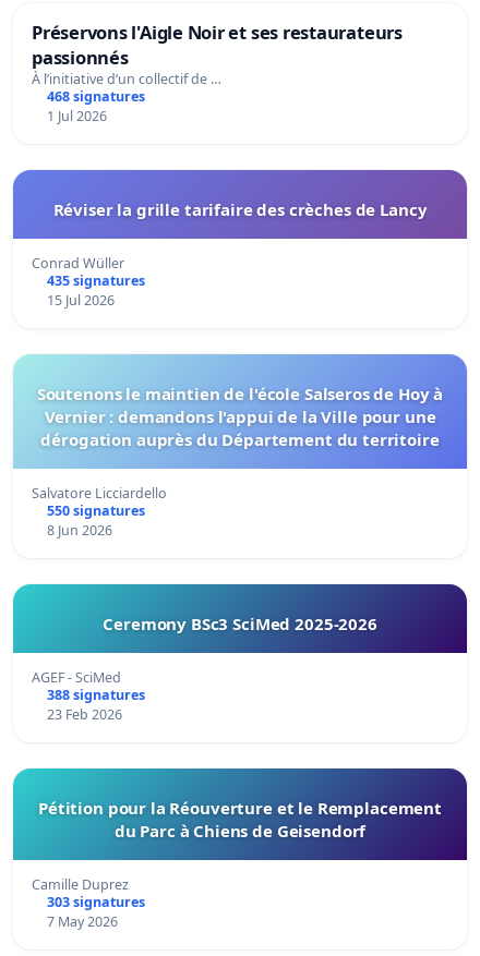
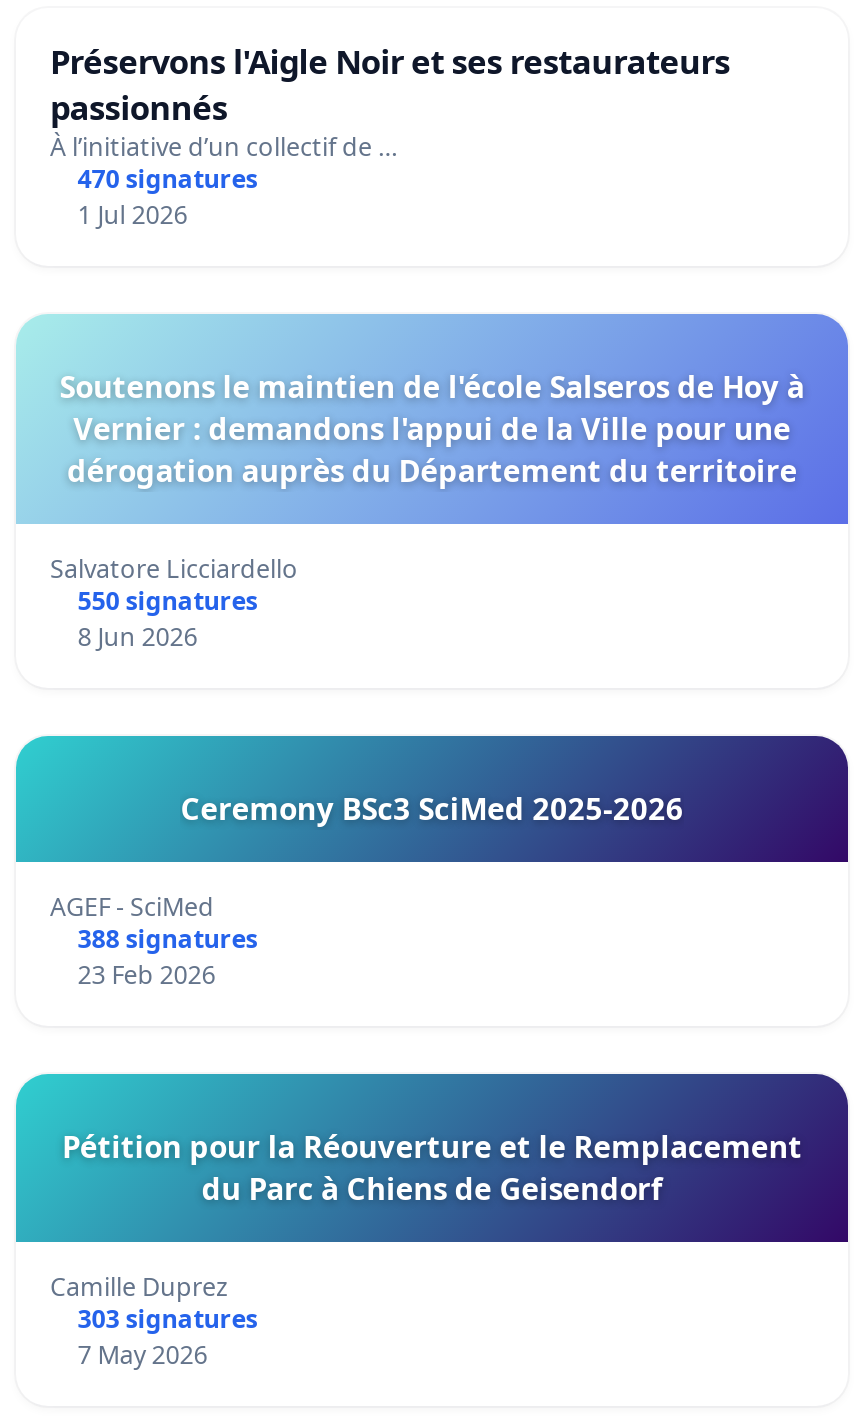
- 468 signatures
+ 470 signatures

- Réviser la grille tarifaire des crèches de Lancy
- Conrad Wüller
- 435 signatures
- 15 Jul 2026
